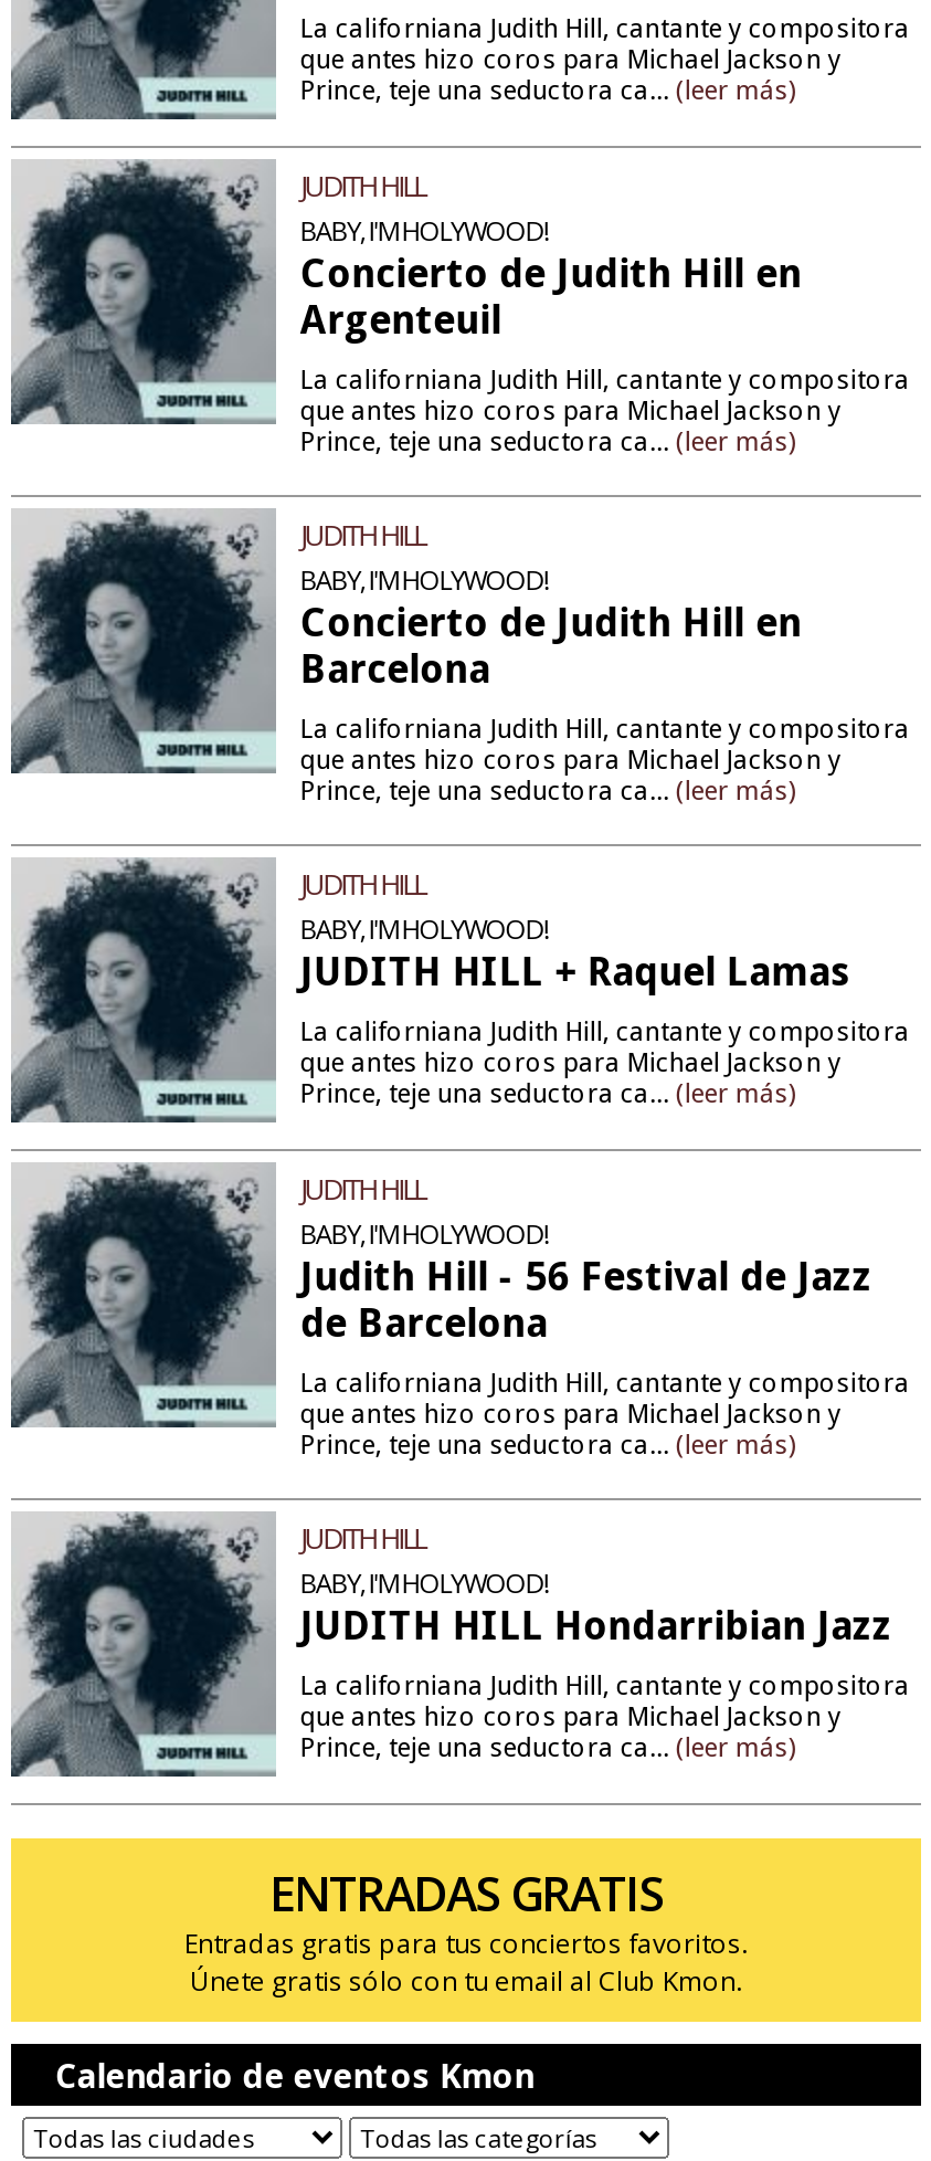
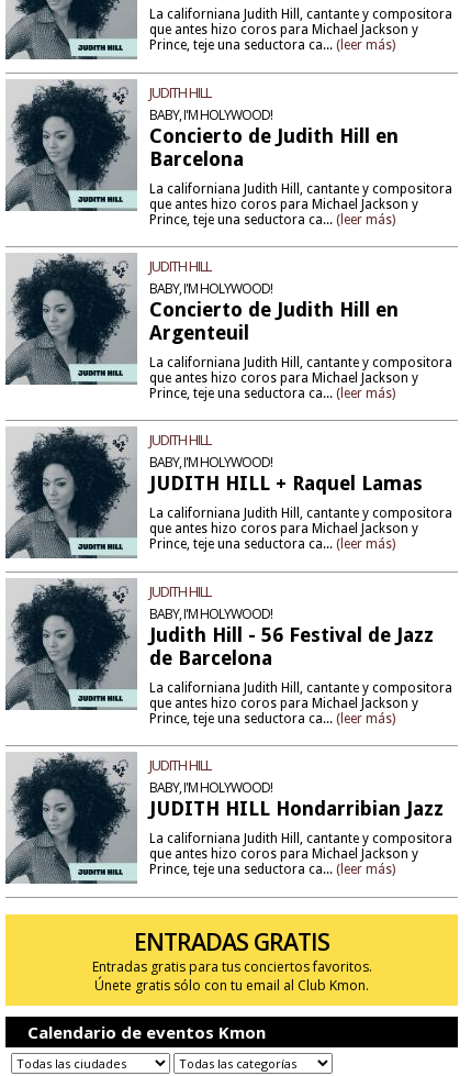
moved down: Argenteuil

moved up: Barcelona
